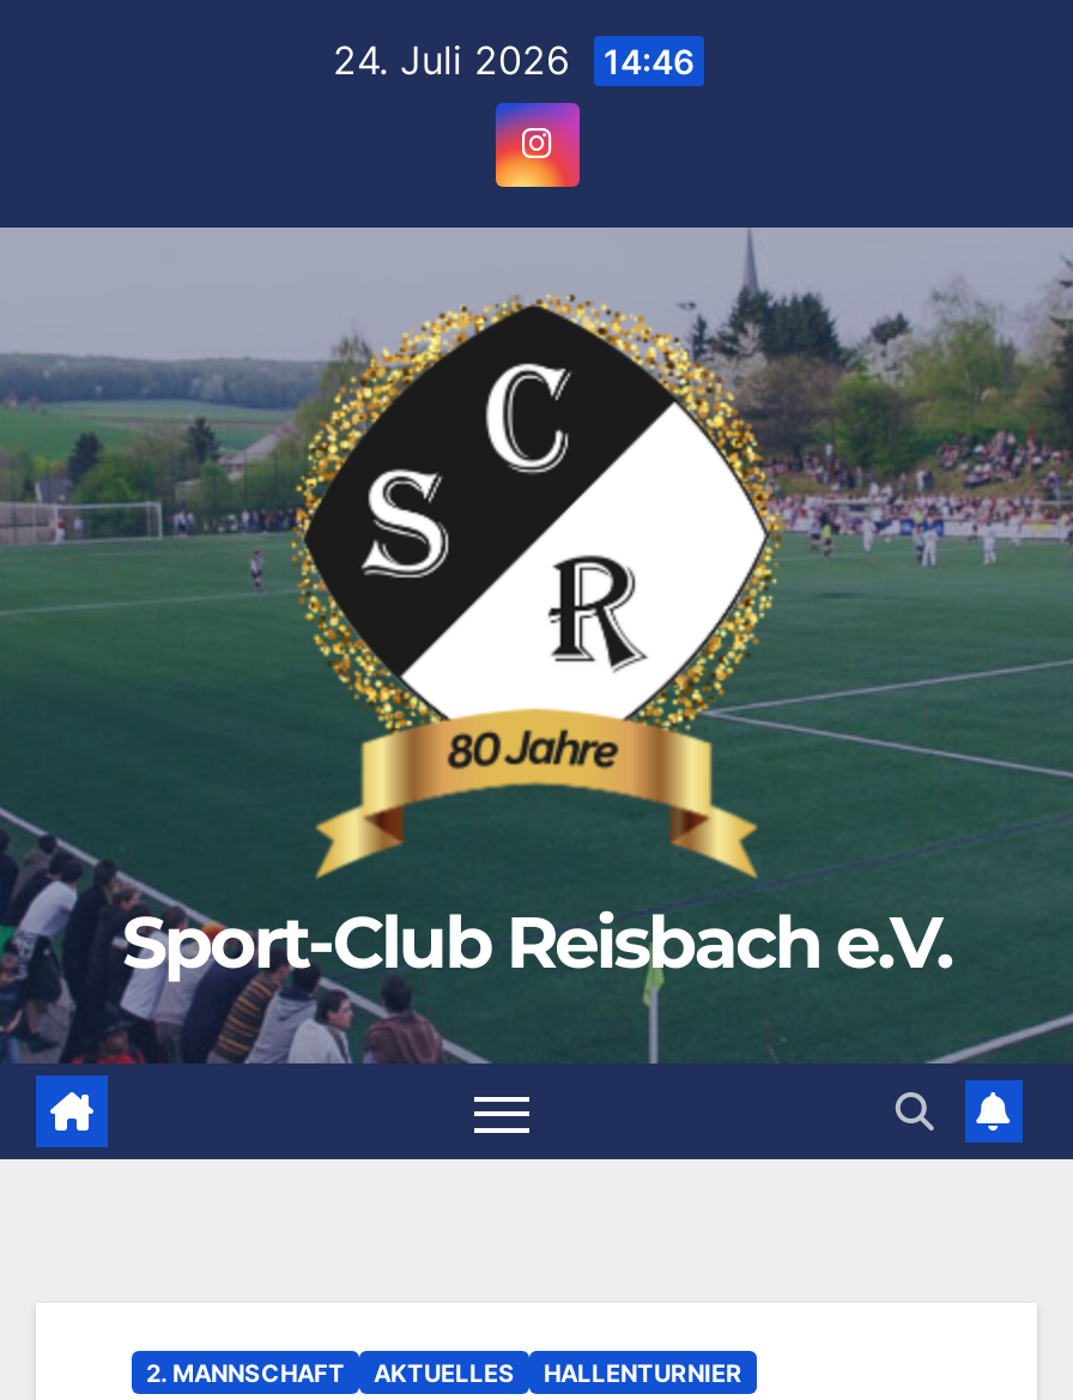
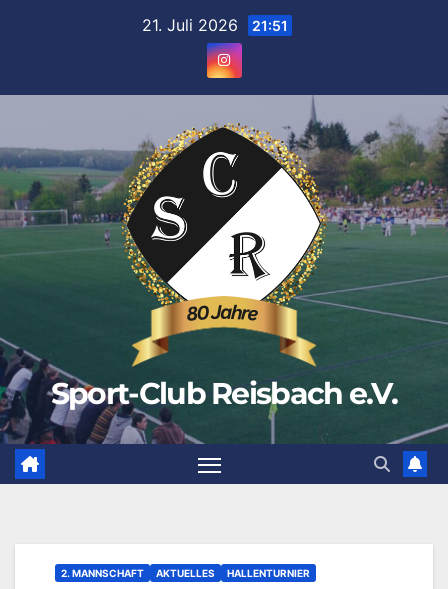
- 24. Juli 2026 14:46
+ 21. Juli 2026 21:51
